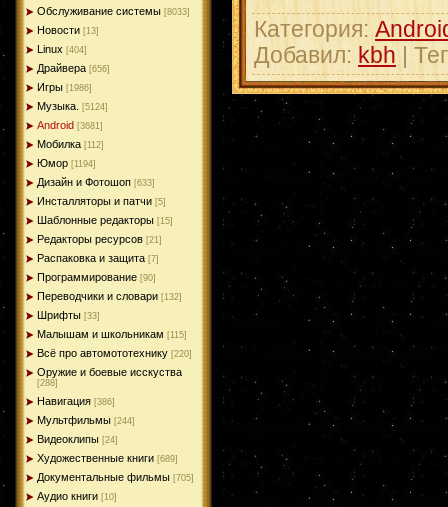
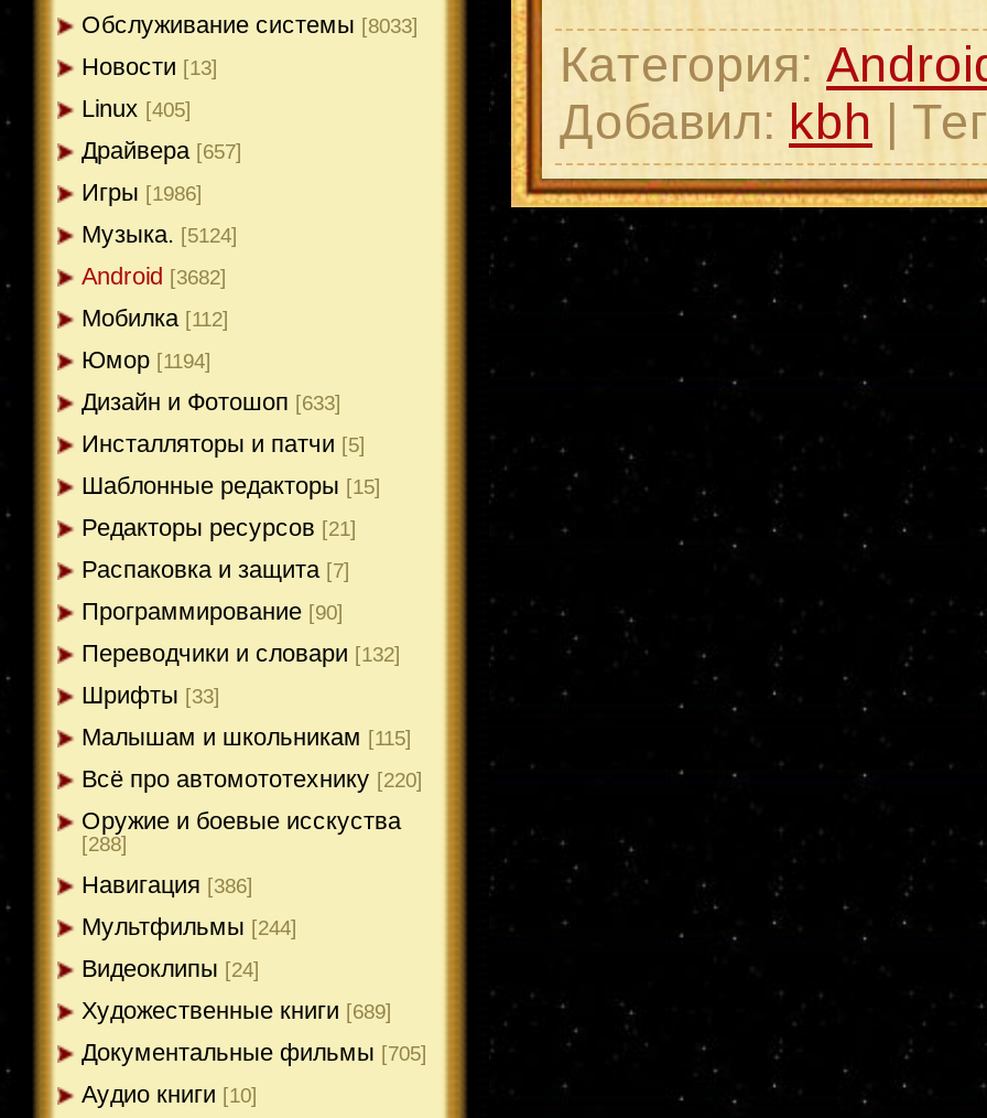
- Linux [404]
+ Linux [405]

- Драйвера [656]
+ Драйвера [657]

- Android [3681]
+ Android [3682]
